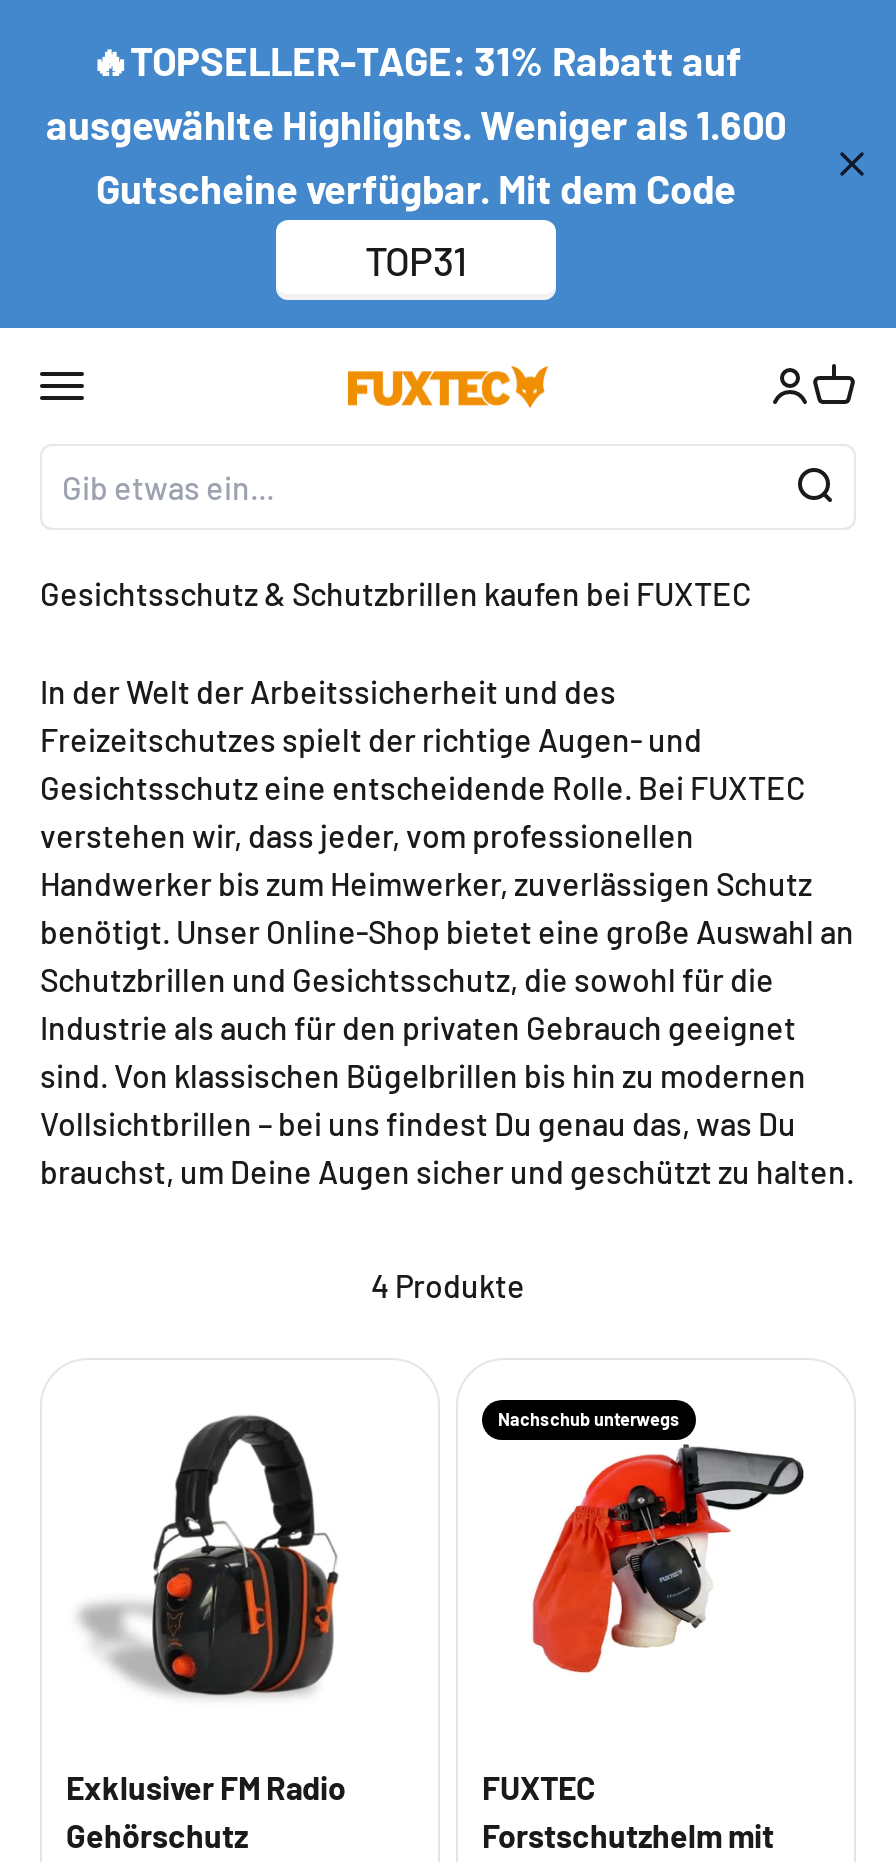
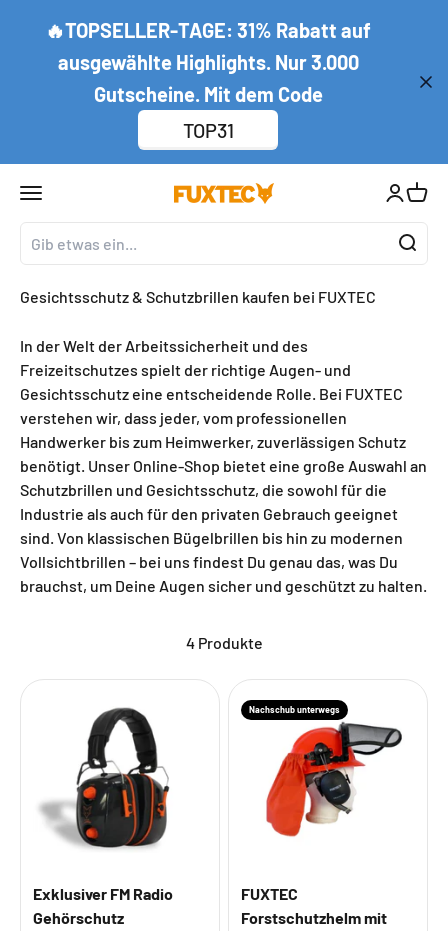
- ausgewählte Highlights. Weniger als 1.600
- Gutscheine verfügbar. Mit dem Code
+ ausgewählte Highlights. Nur 3.000
+ Gutscheine. Mit dem Code
